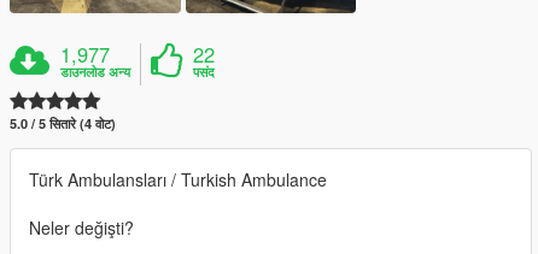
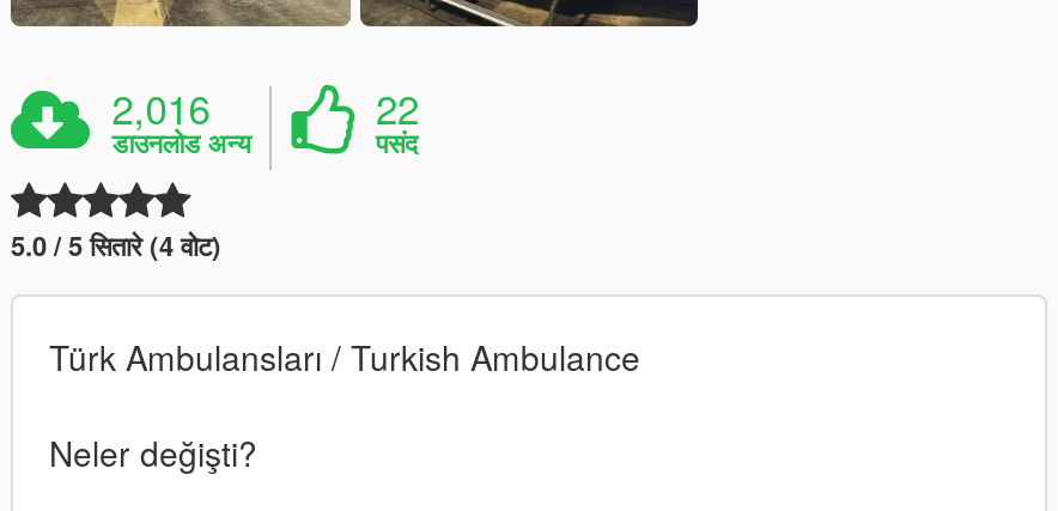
- 1,977
+ 2,016
